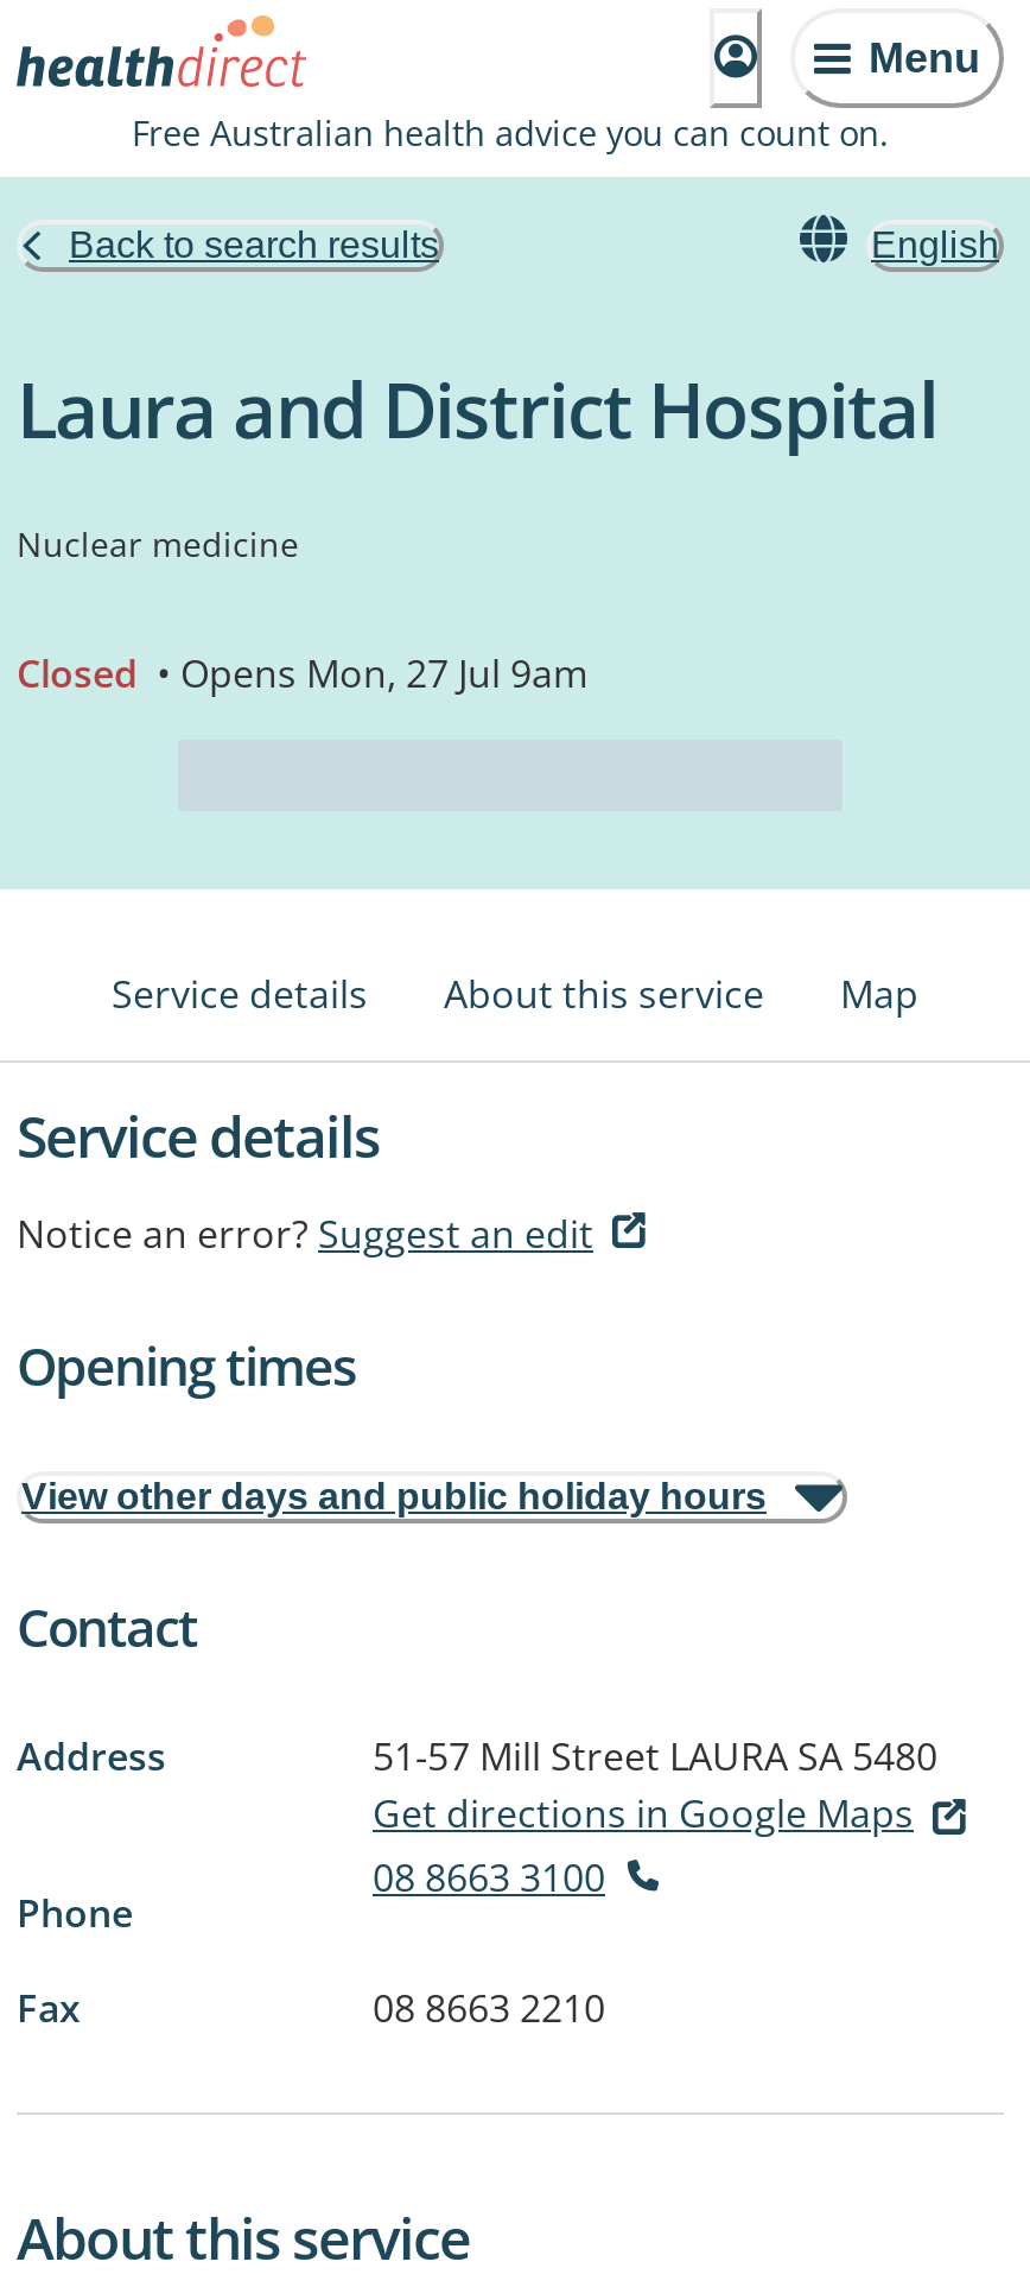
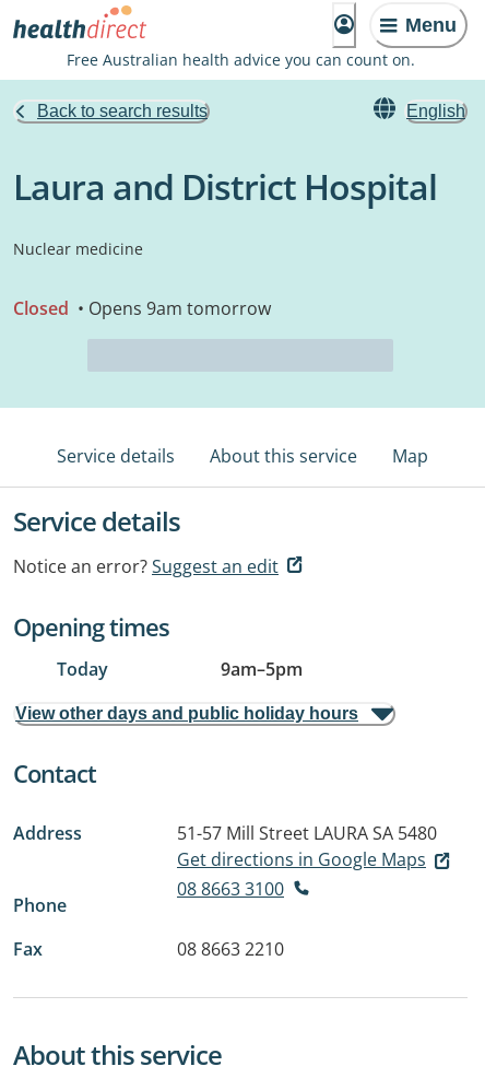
- Closed • Opens Mon, 27 Jul 9am
+ Closed • Opens 9am tomorrow

+ Today
+ 9am–5pm
